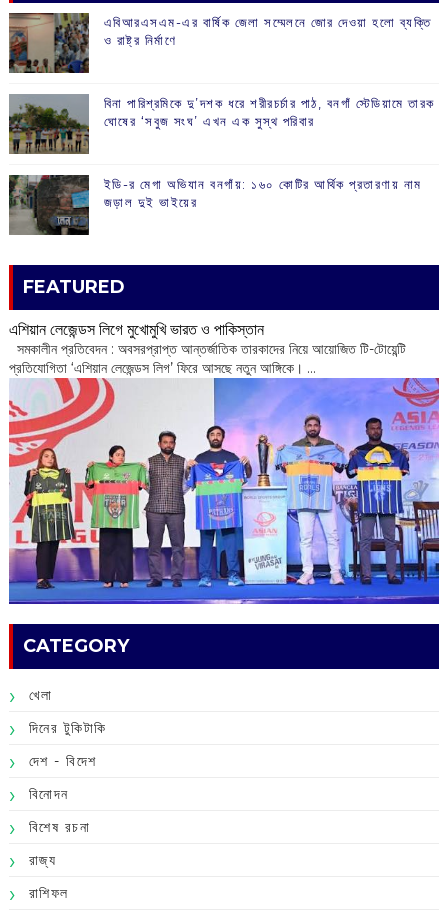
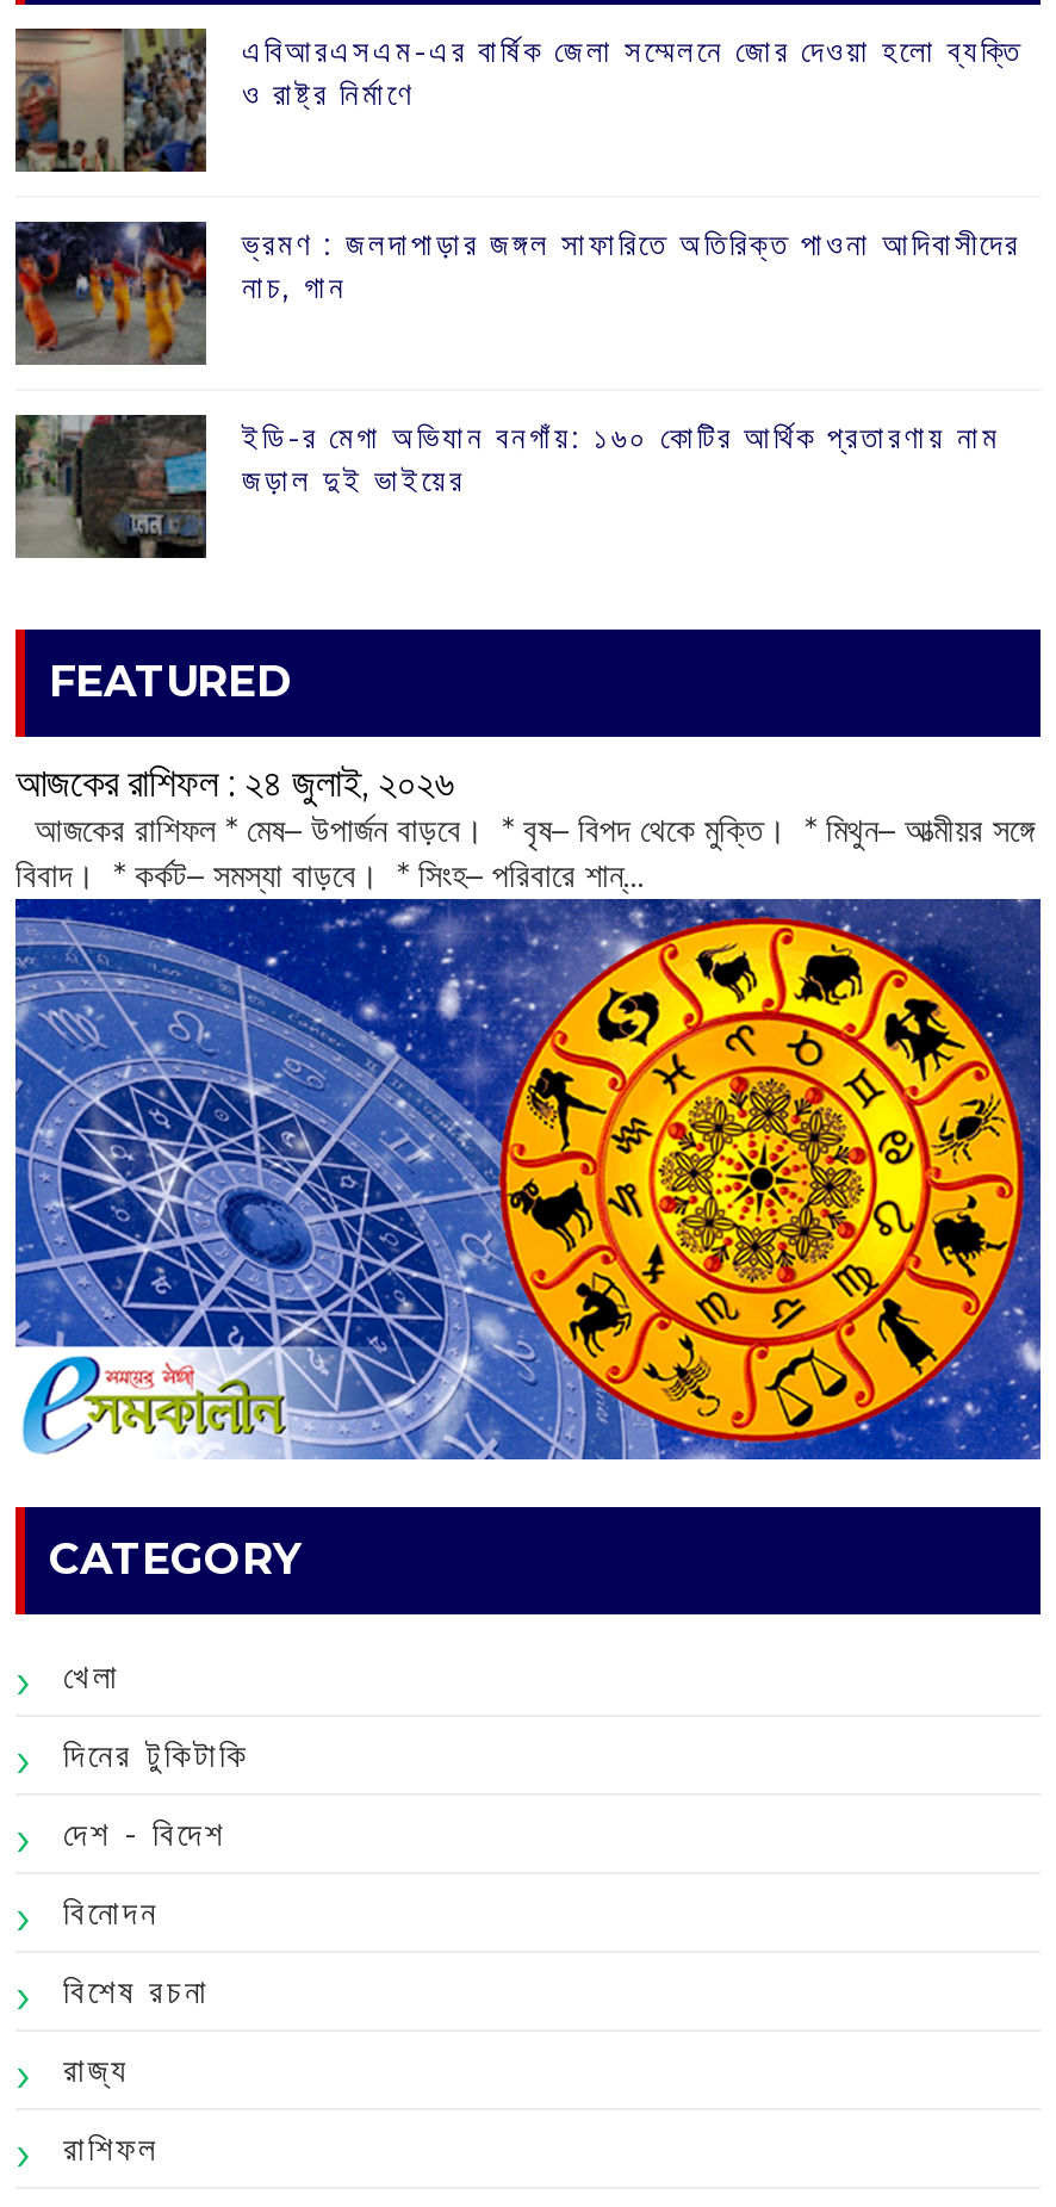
- [image]
- বিনা পারিশ্রমিকে দু’দশক ধরে শরীরচর্চার পাঠ, বনগাঁ স্টেডিয়ামে তারক
- ঘোষের ‘সবুজ সংঘ’ এখন এক সুস্থ পরিবার
+ [image]
+ ‌ভ্রমণ : জলদাপাড়ার জঙ্গল সাফারিতে অতিরিক্ত পাওনা আদিবাসীদের
+ নাচ, গান

- [image]
- এশিয়ান লেজেন্ডস লিগে মুখোমুখি ভারত ও পাকিস্তান
- ‌ সমকালীন প্রতিবেদন : অবসরপ্রাপ্ত আন্তর্জাতিক তারকাদের নিয়ে আয়োজিত টি-টোয়েন্টি
- প্রতিযোগিতা ‘এশিয়ান লেজেন্ডস লিগ’ ফিরে আসছে নতুন আঙ্গিকে। ...
+ [image]
+ আজকের রাশিফল :‌ ‌‌২৪ জুলাই, ২০২৬
+ ‌ আজকের রাশিফল * মেষ– উপার্জন বাড়বে। * বৃষ– বিপদ থেকে মুক্তি। * মিথুন– আত্মীয়র সঙ্গে
+ বিবাদ। * কর্কট– সমস্যা বাড়বে। * সিংহ– পরিবারে শান্...
